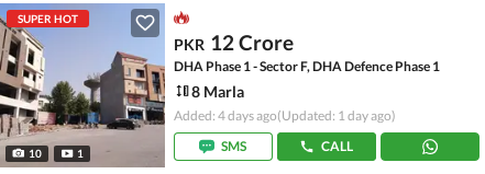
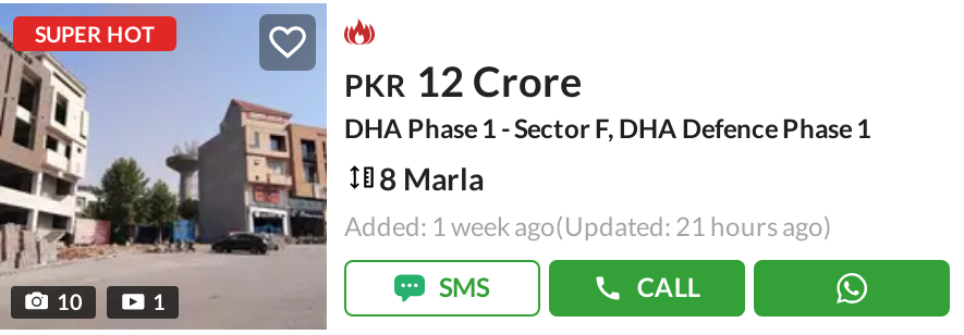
- Added: 4 days ago(Updated: 1 day ago)
+ Added: 1 week ago(Updated: 21 hours ago)
